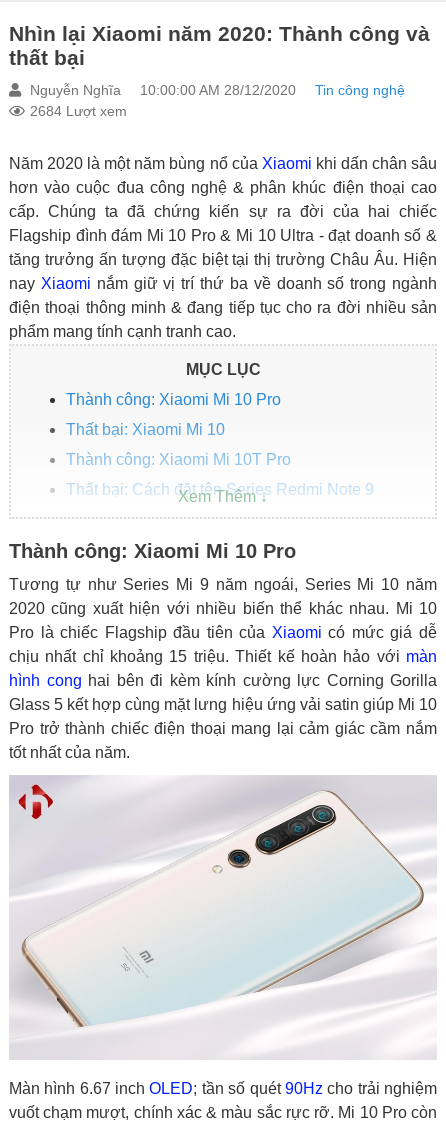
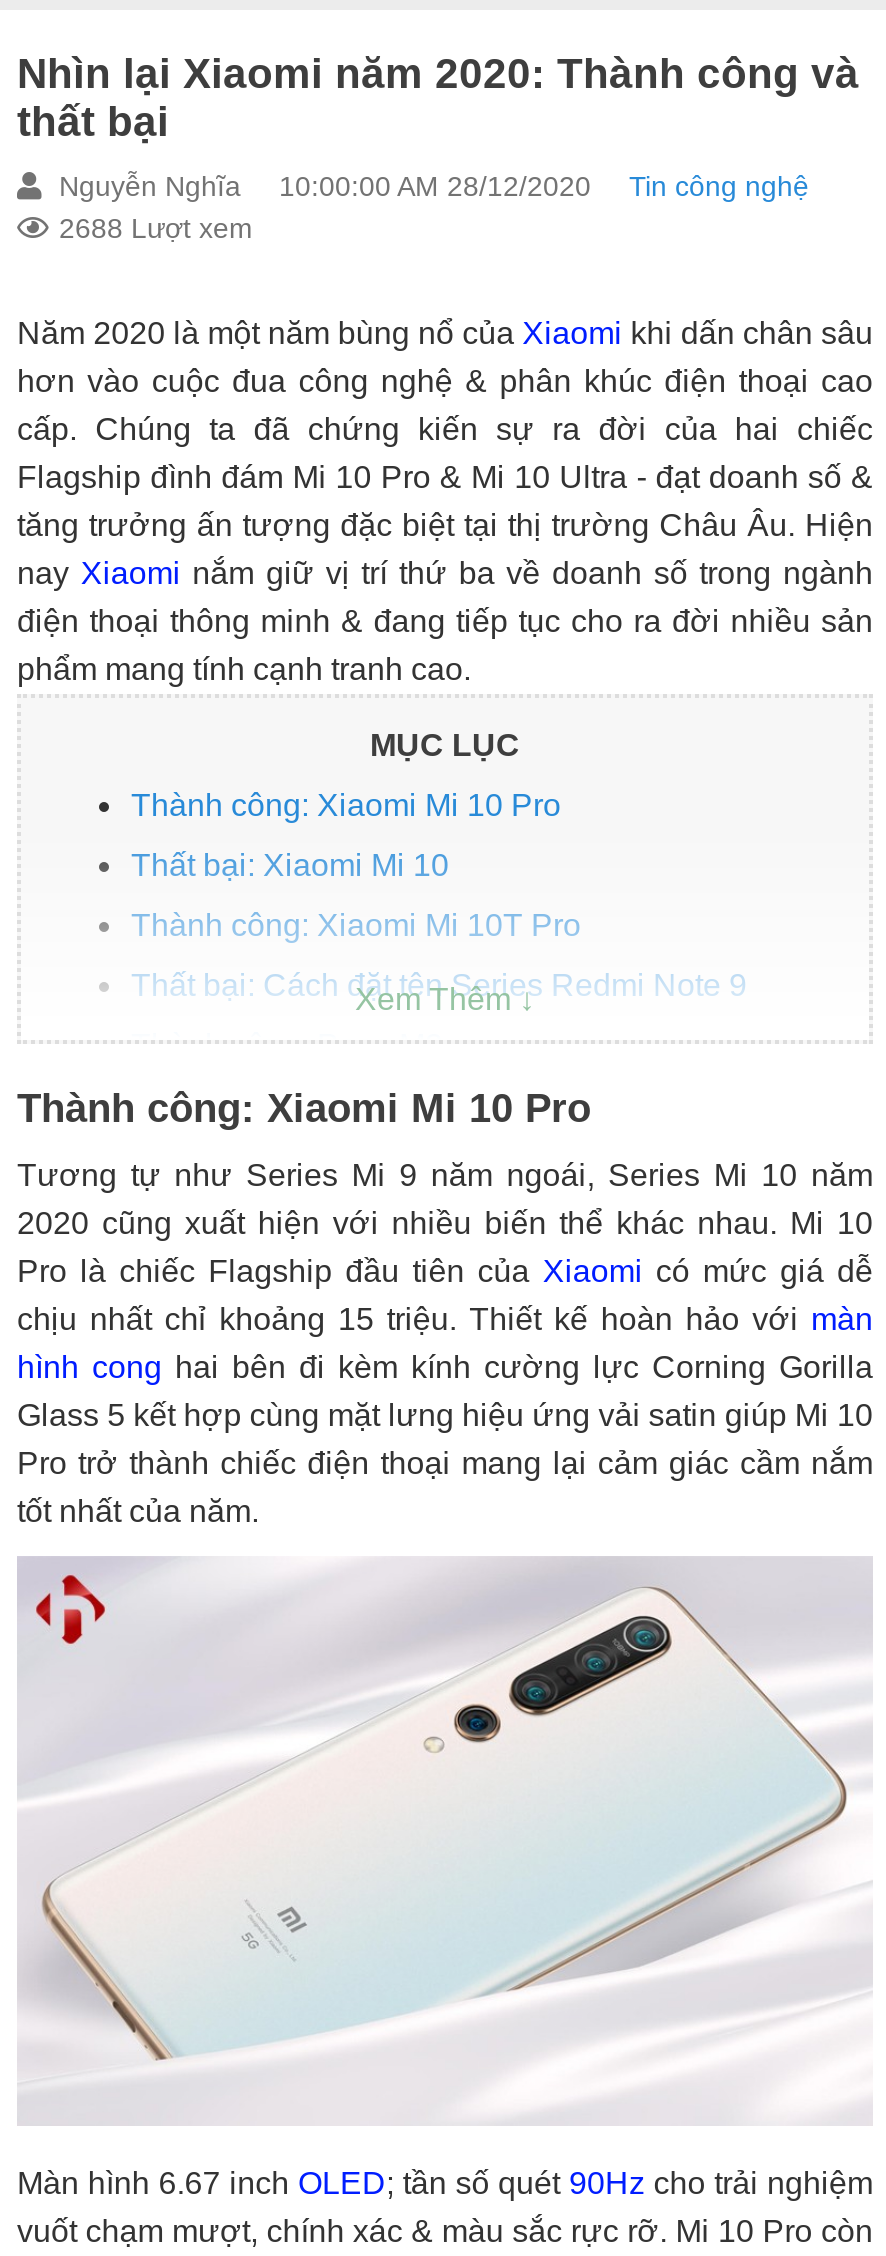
- 2684 Lượt xem
+ 2688 Lượt xem
